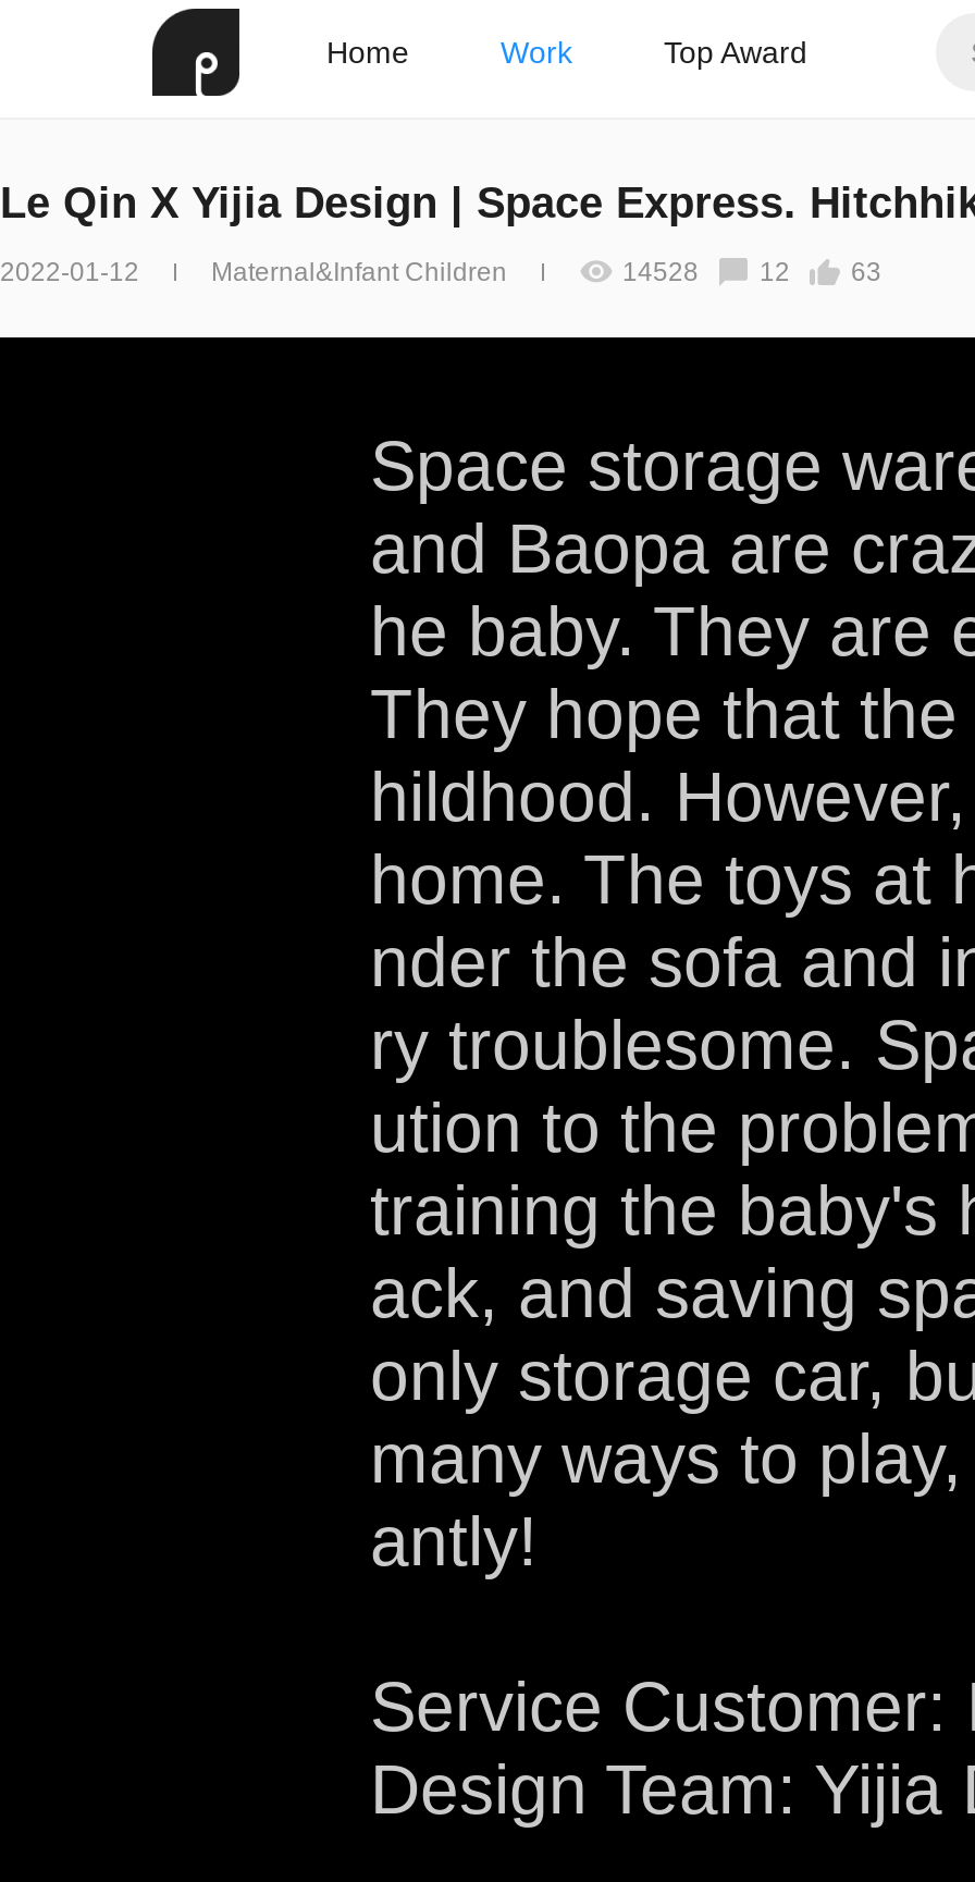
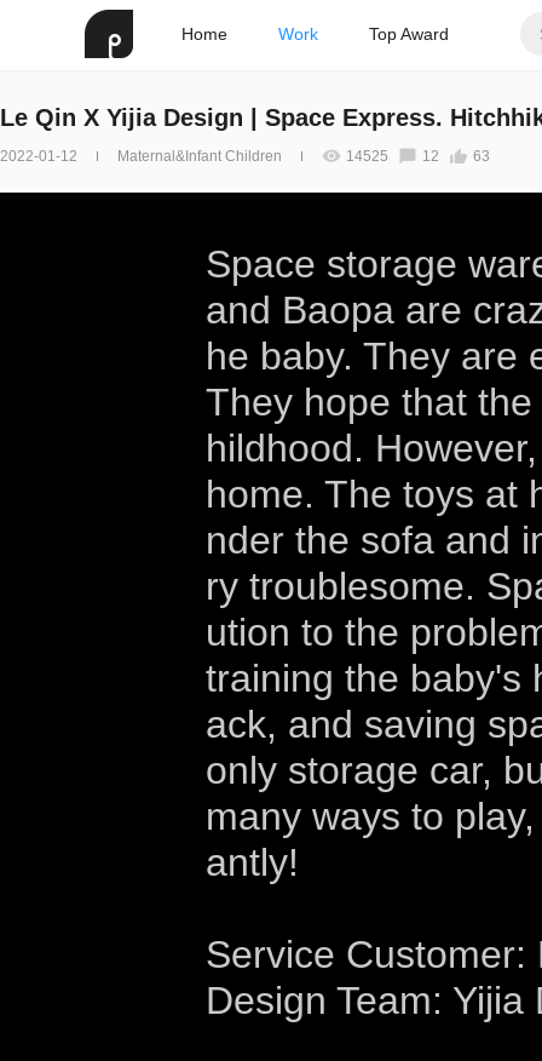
- 14528 12 63
+ 14525 12 63
